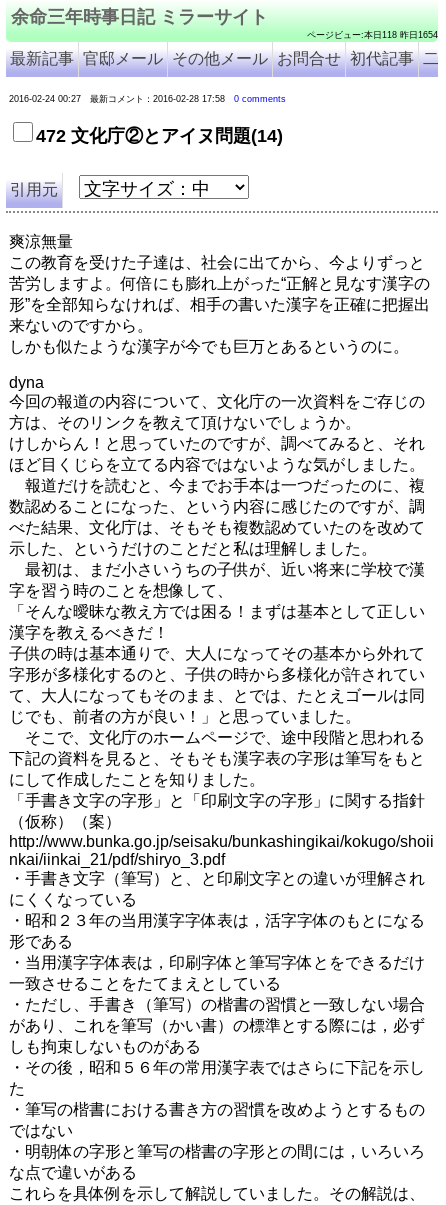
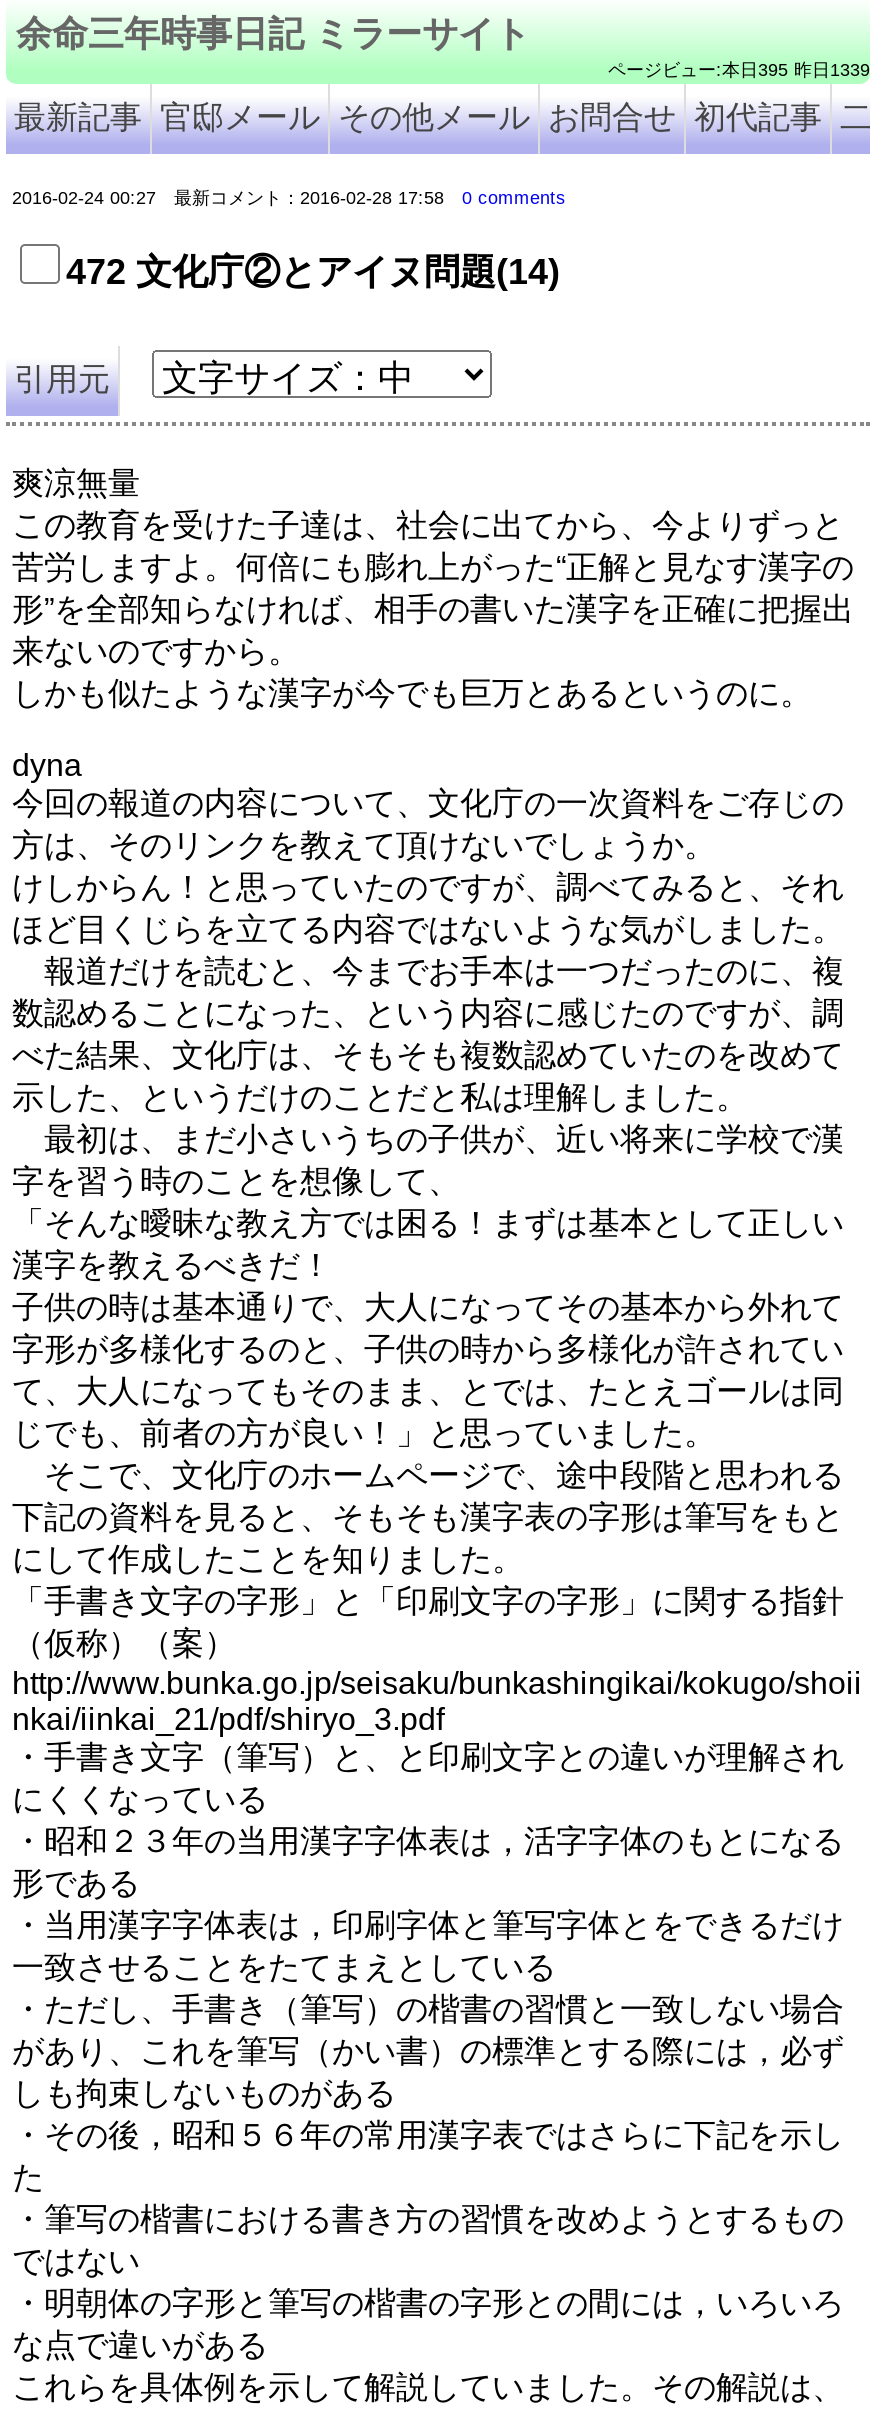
- ページビュー:本日118 昨日1654
+ ページビュー:本日395 昨日1339
